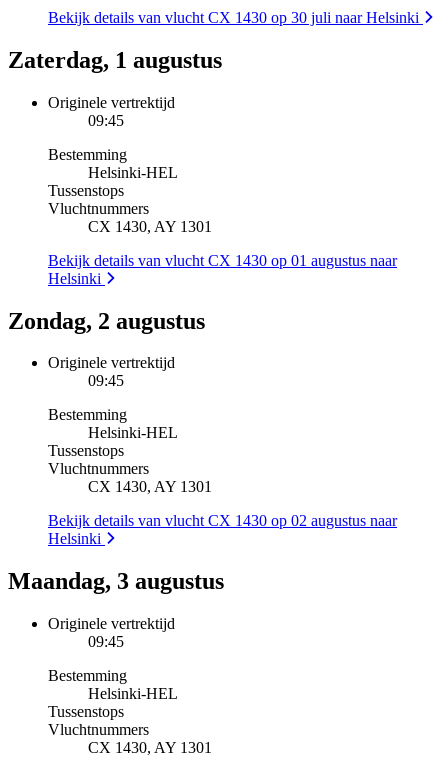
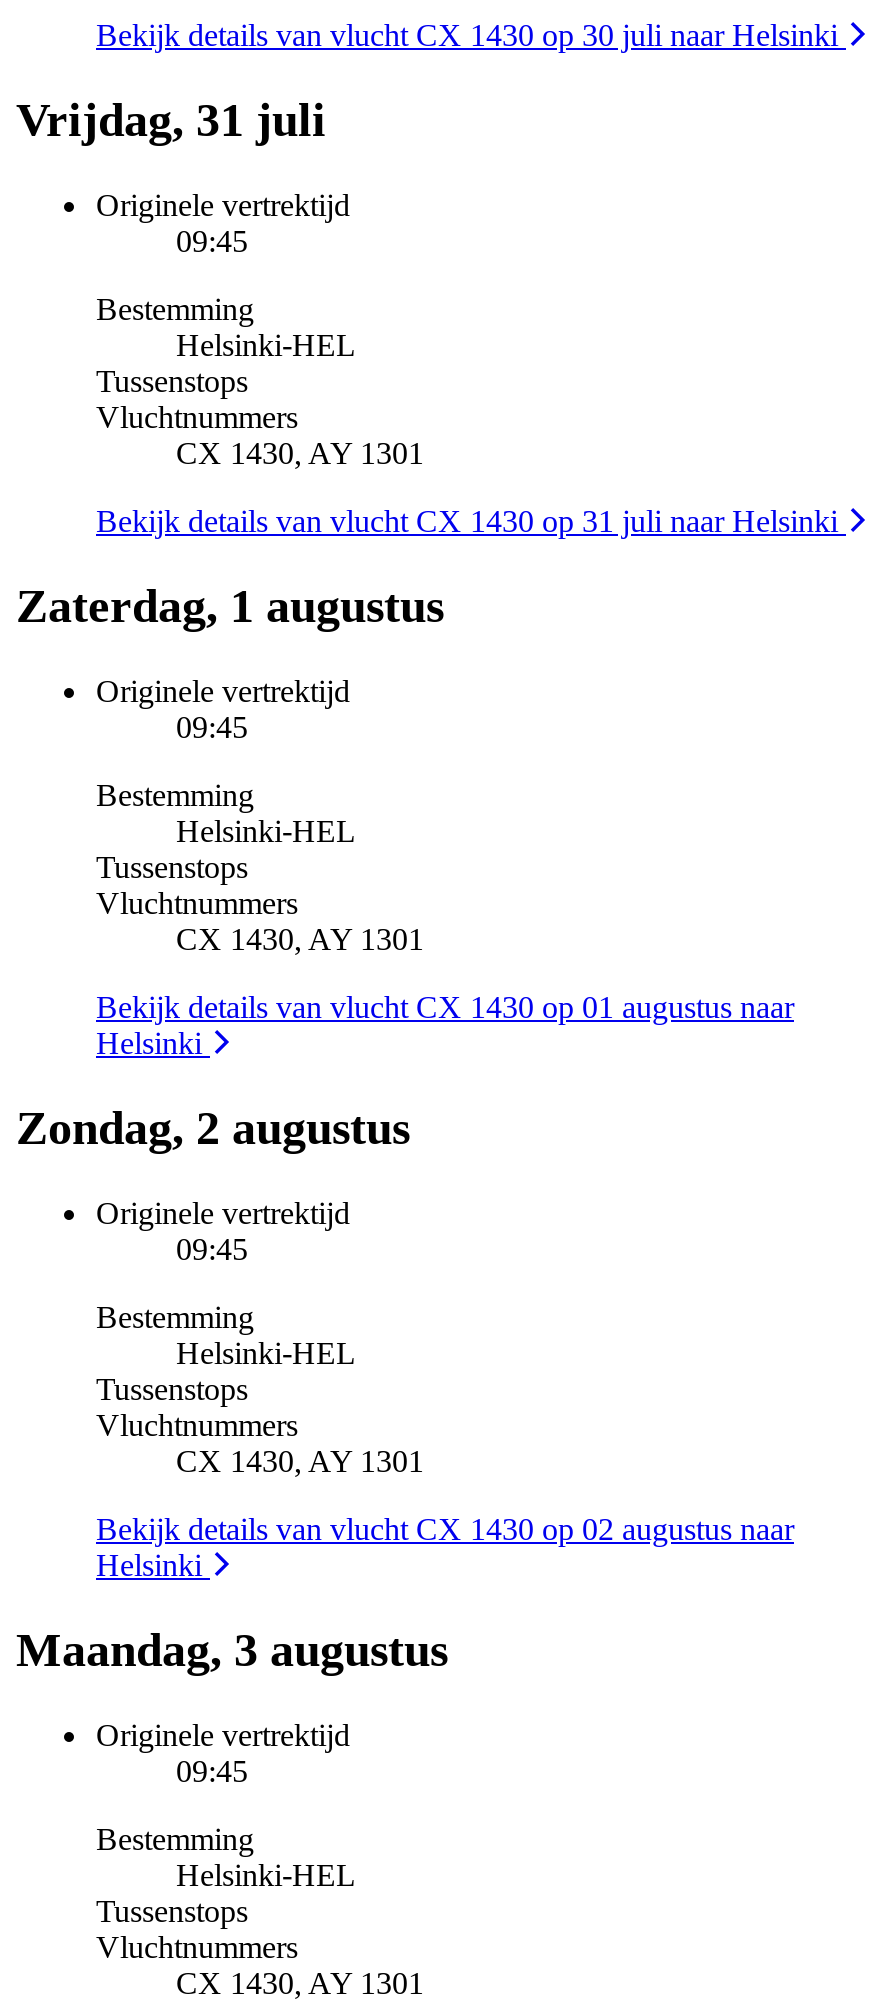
+ Vrijdag, 31 juli
+ Originele vertrektijd
+ 09:45
+ Bestemming
+ Helsinki-HEL
+ Tussenstops
+ Vluchtnummers
+ CX 1430, AY 1301
+ Bekijk details van vlucht CX 1430 op 31 juli naar Helsinki
